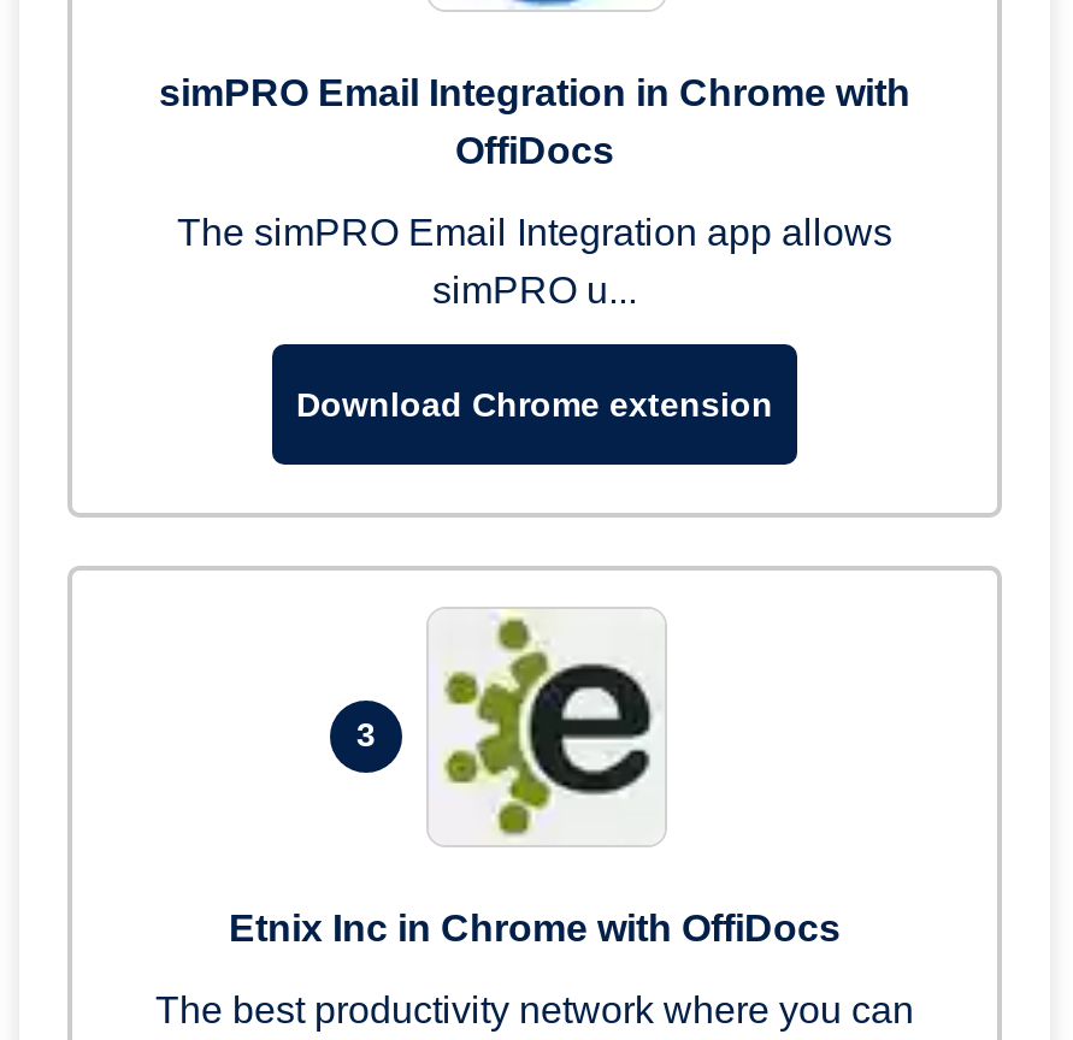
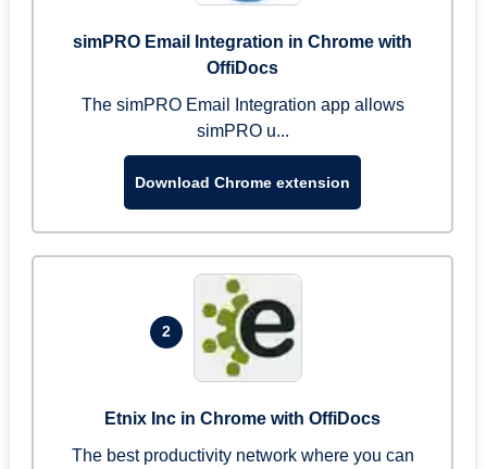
- 3
+ 2
